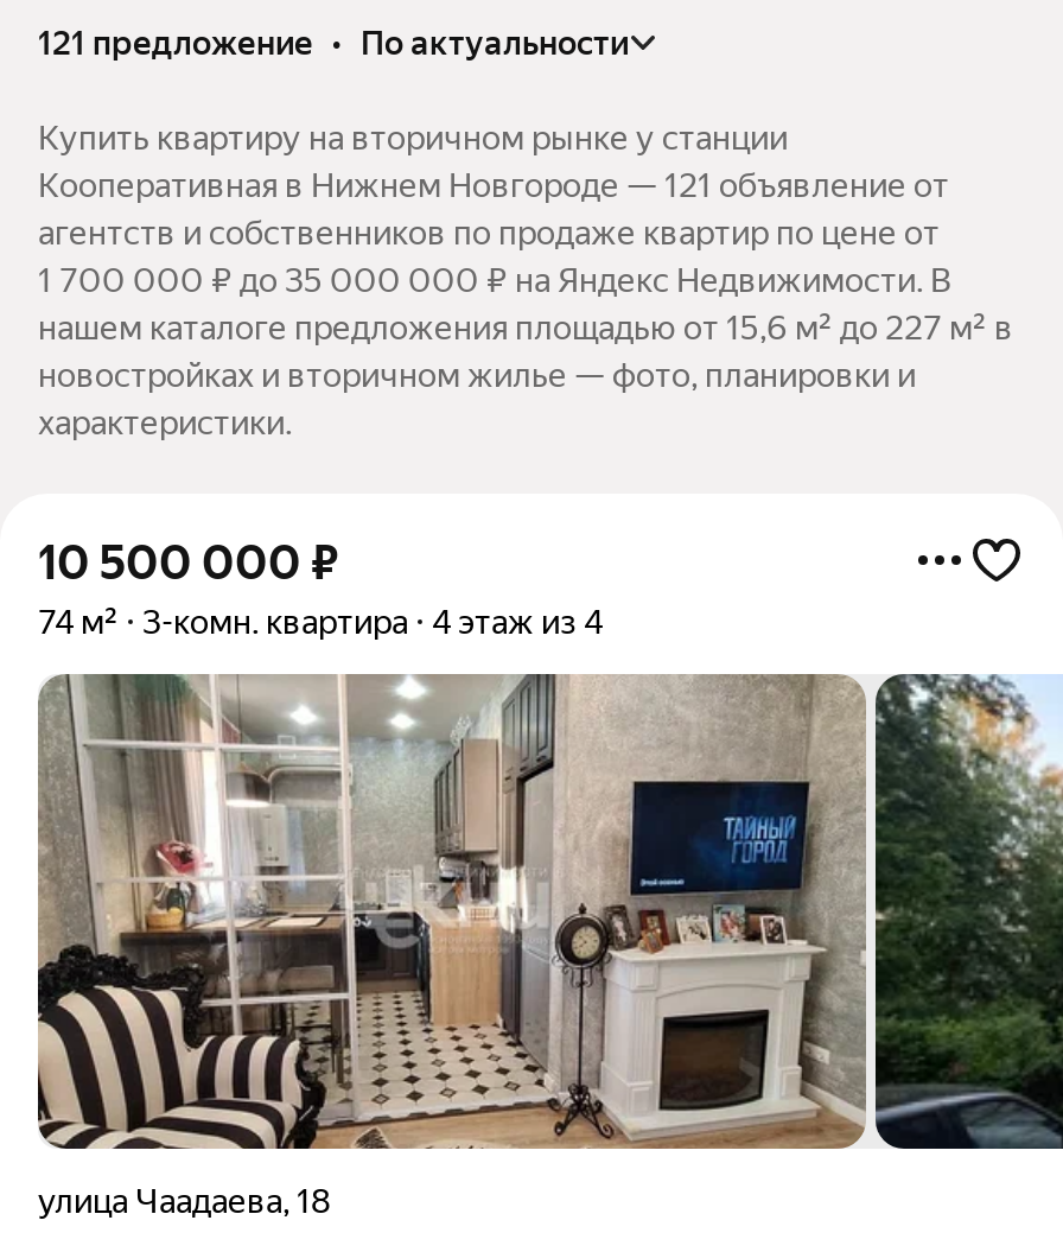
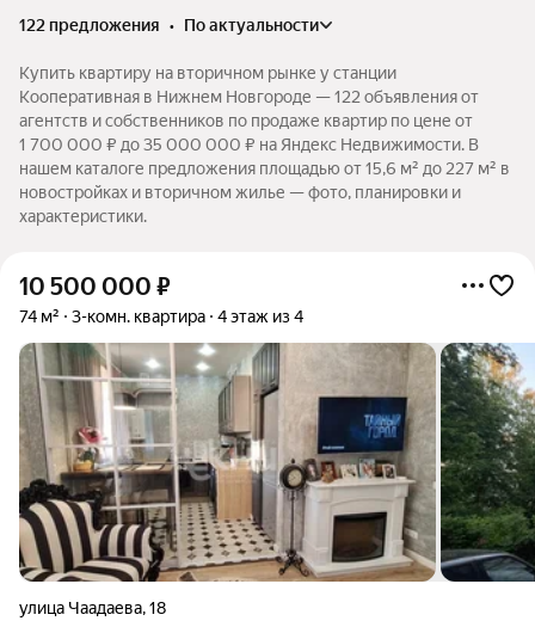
- 121 предложение • по актуальности
+ 122 предложения • по актуальности

- Кооперативная в Нижнем Новгороде — 121 объявление от
+ Кооперативная в Нижнем Новгороде — 122 объявления от
